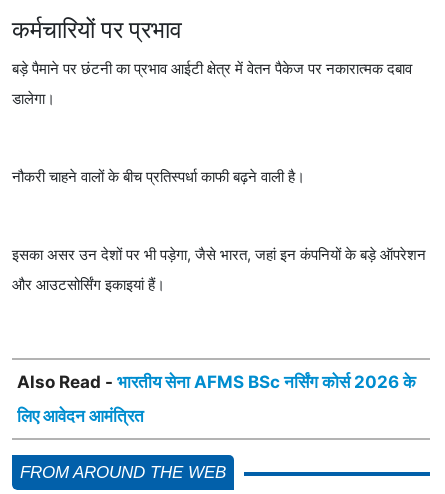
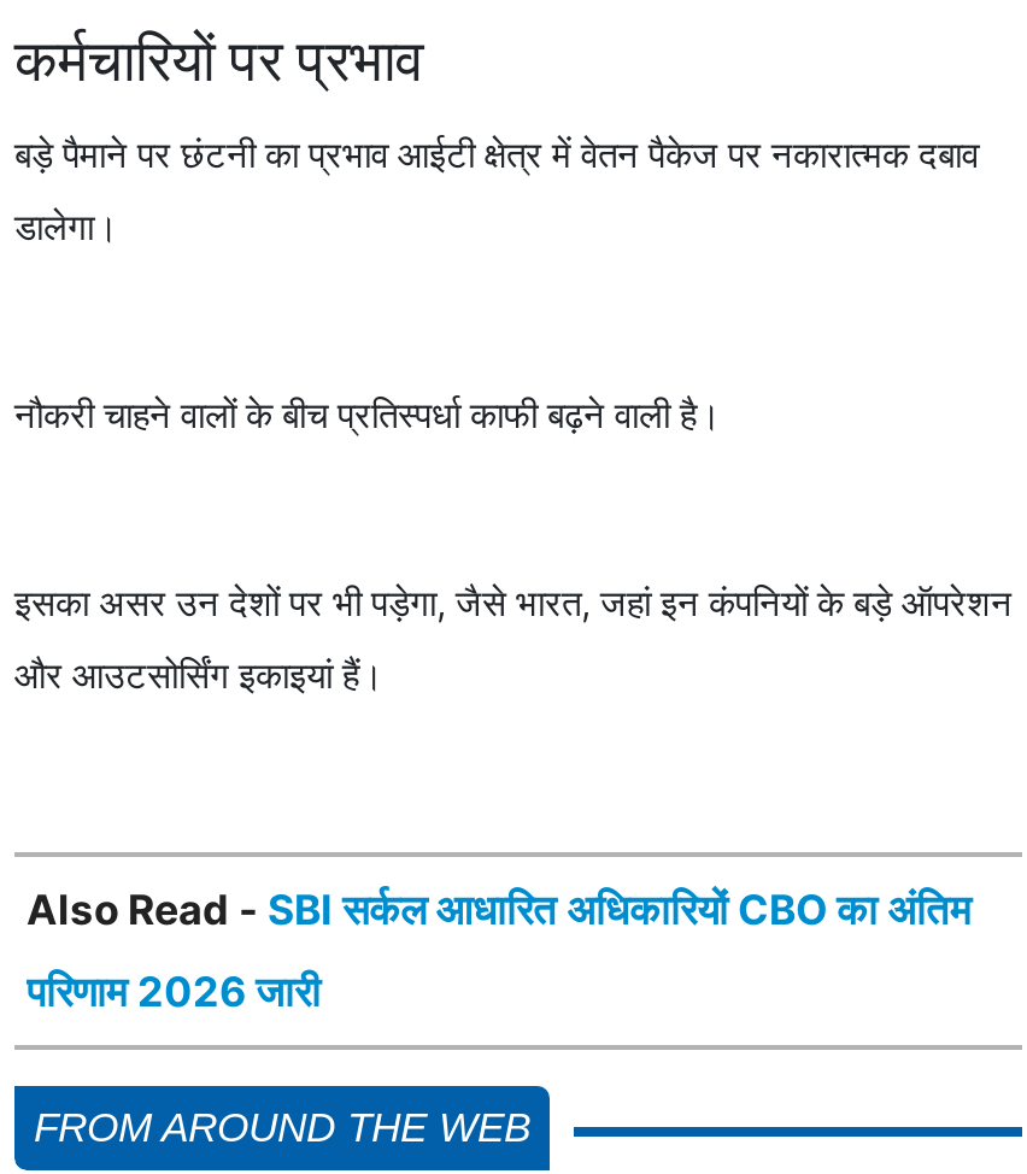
- Also Read - भारतीय सेना AFMS BSc नर्सिंग कोर्स 2026 के
+ Also Read - SBI सर्कल आधारित अधिकारियों CBO का अंतिम

- लिए आवेदन आमंत्रित
+ परिणाम 2026 जारी
